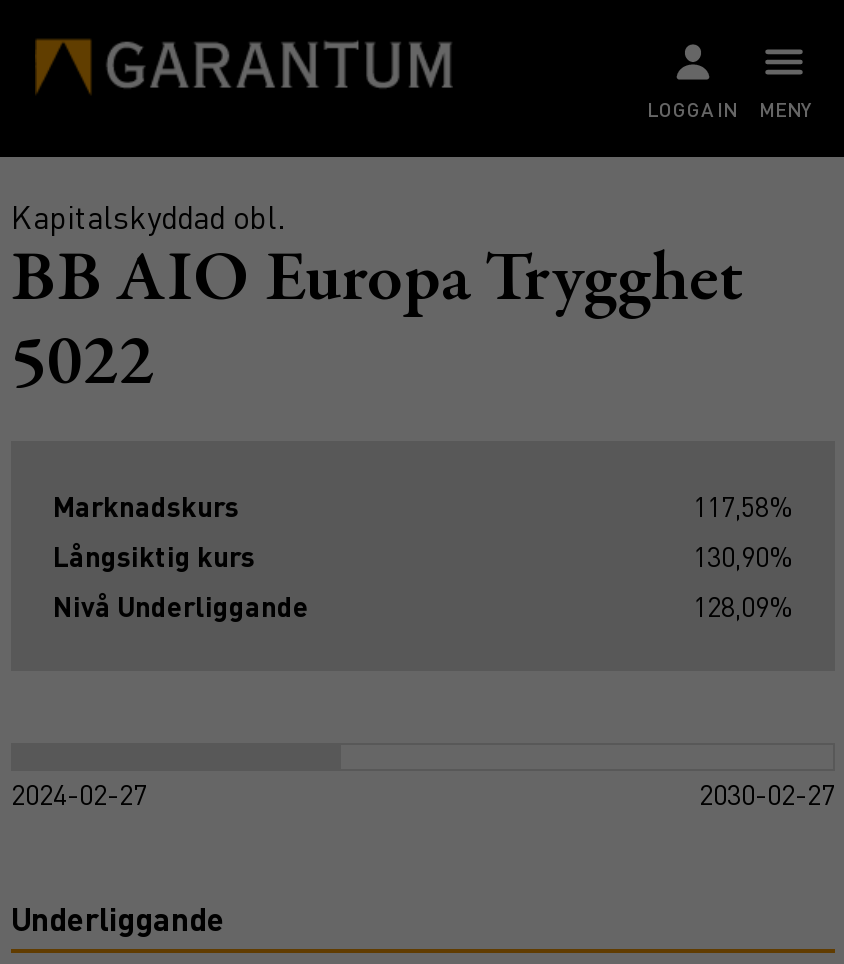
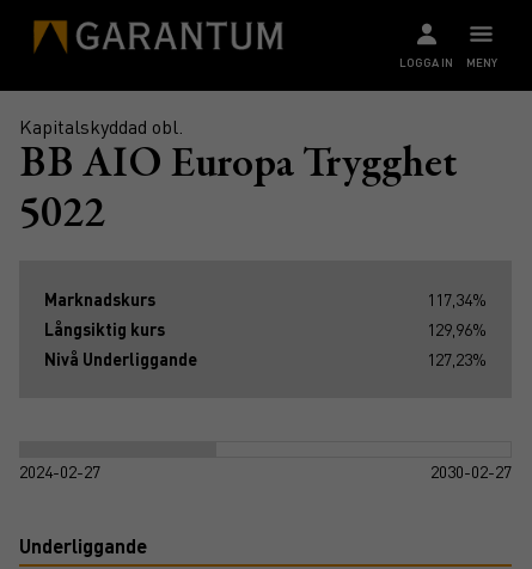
- 117,58%
+ 117,34%

- 130,90%
+ 129,96%

- 128,09%
+ 127,23%
